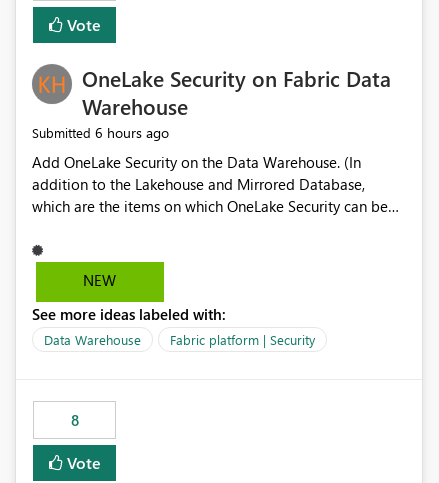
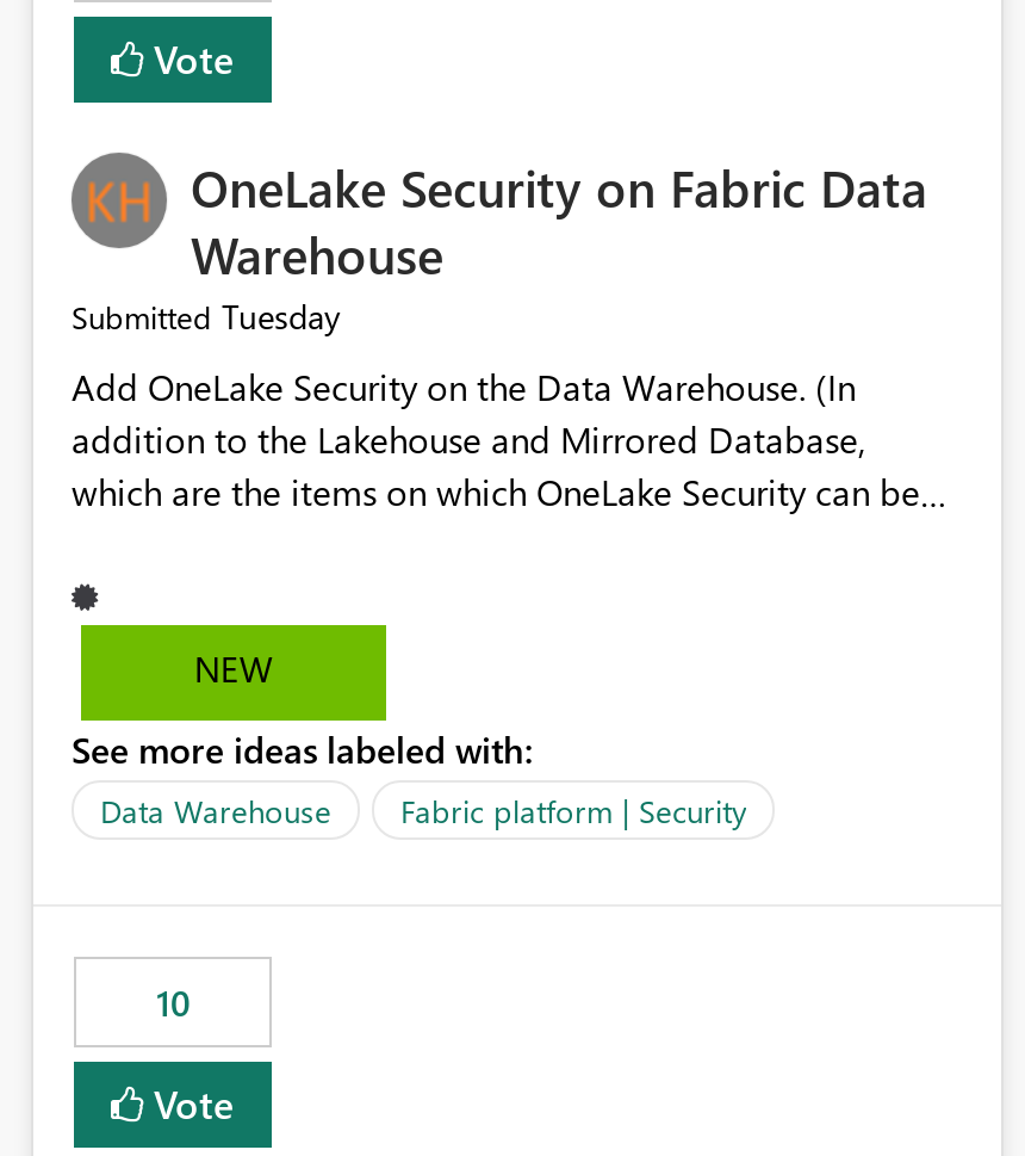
- Submitted 6 hours ago
+ Submitted Tuesday

- 8
+ 10
